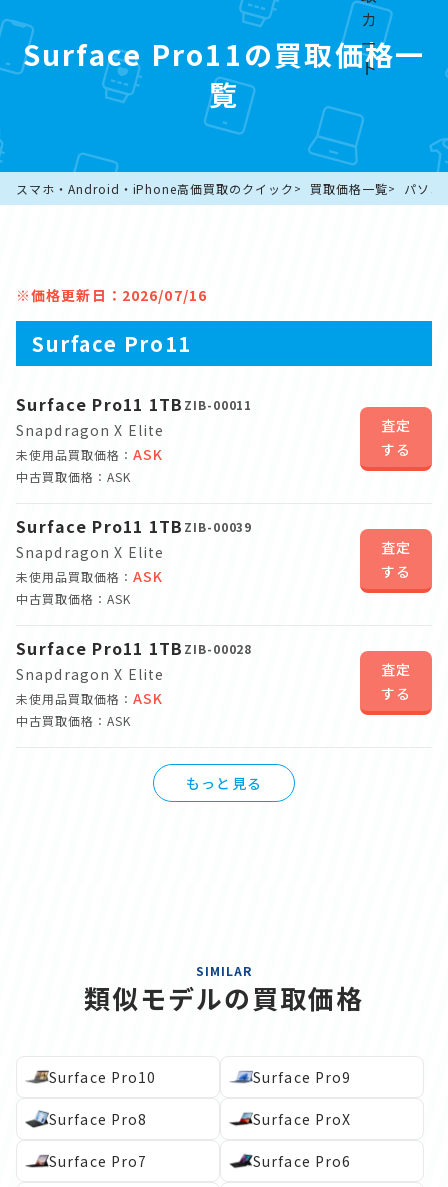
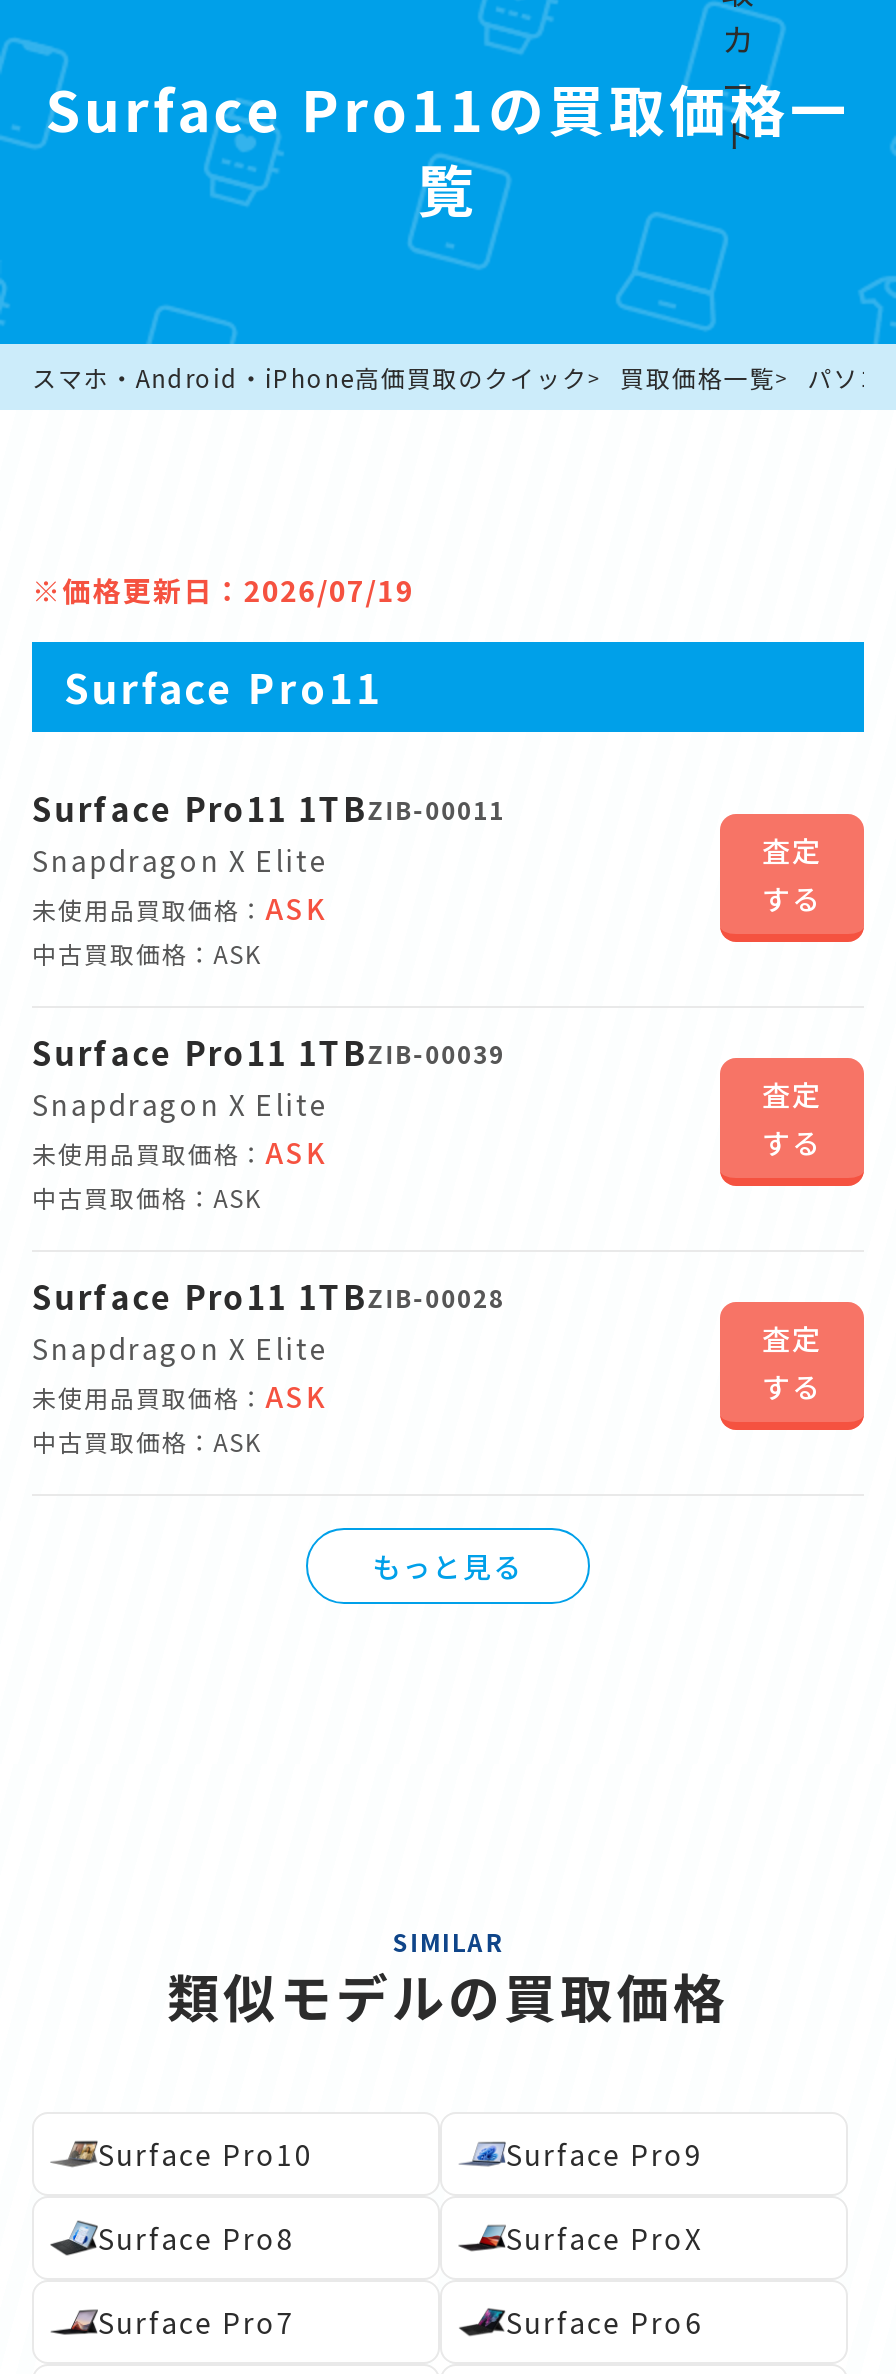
- ※価格更新日：2026/07/16
+ ※価格更新日：2026/07/19
